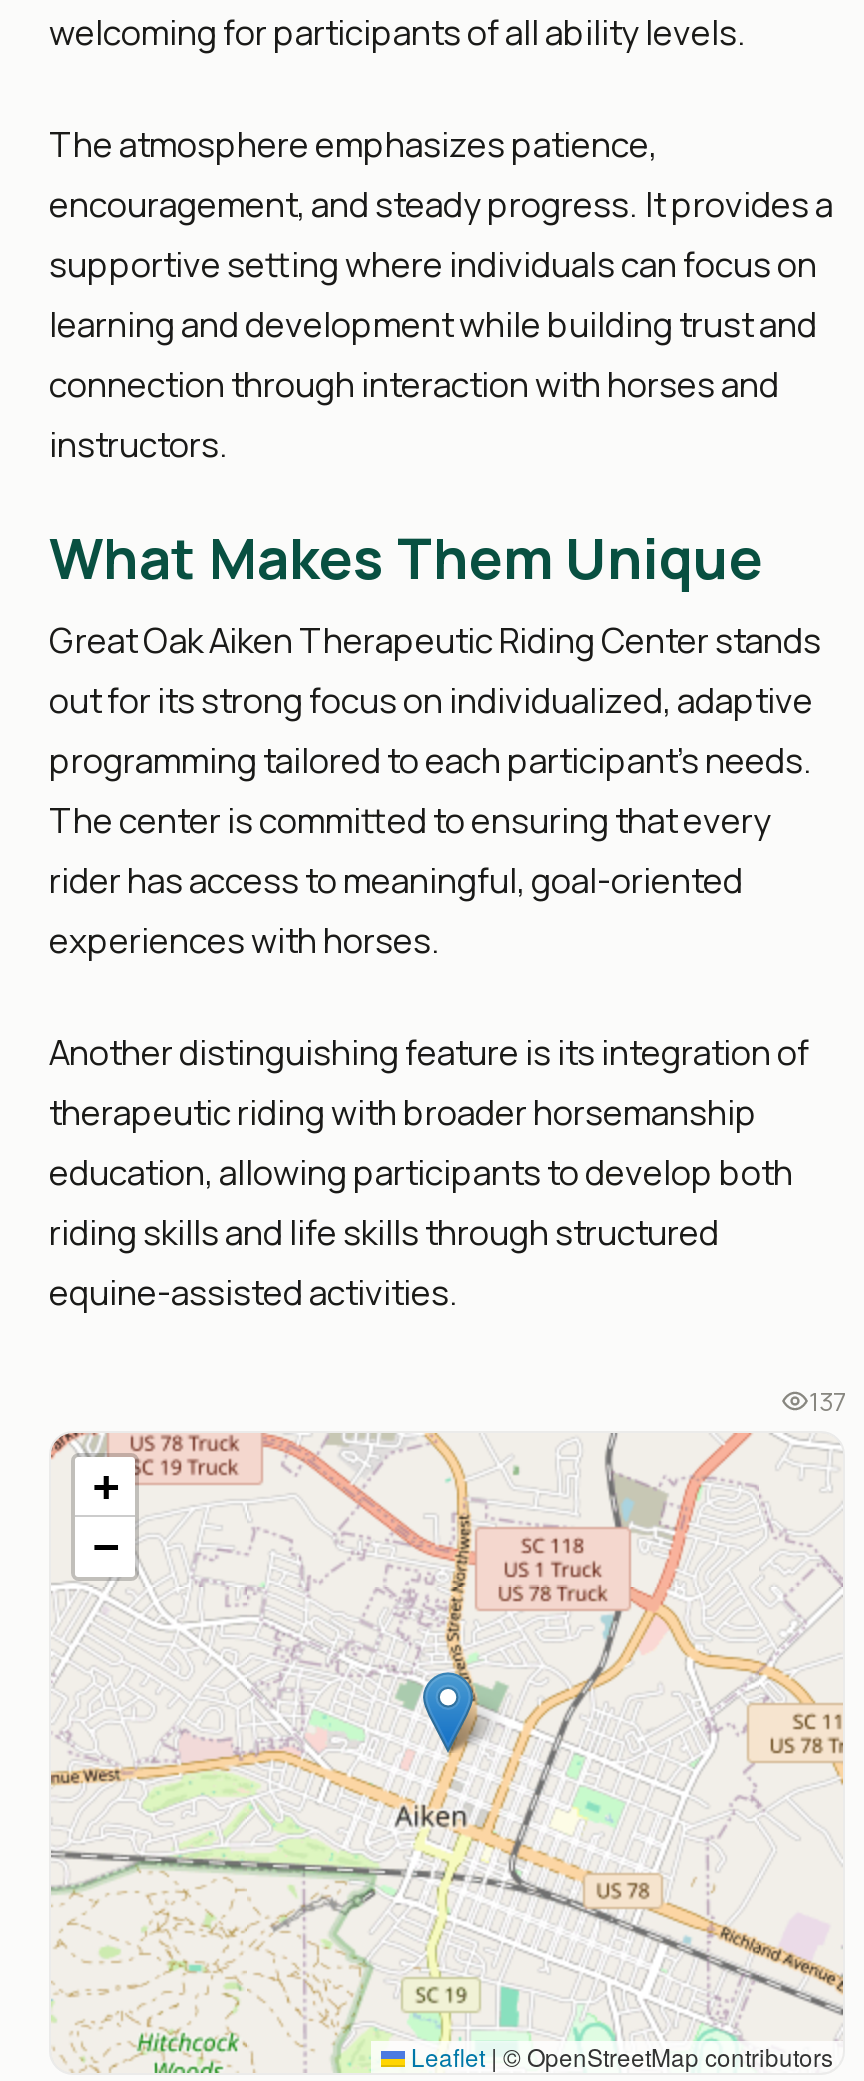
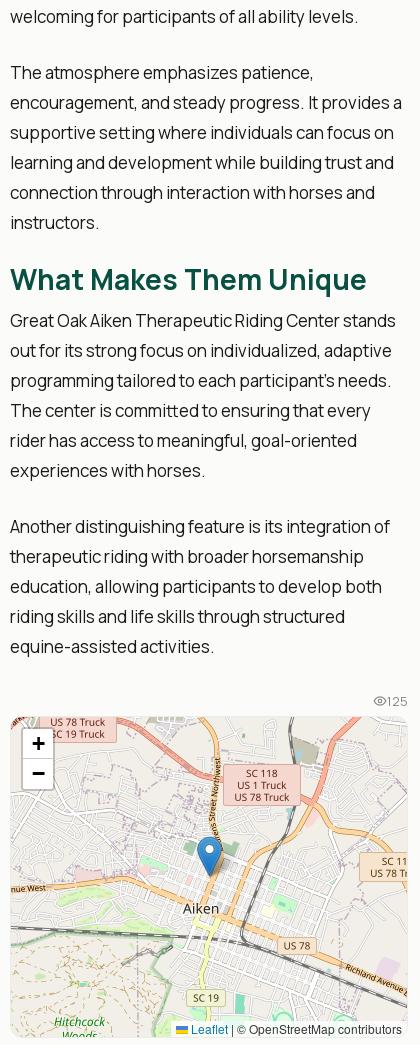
- 137
+ 125
